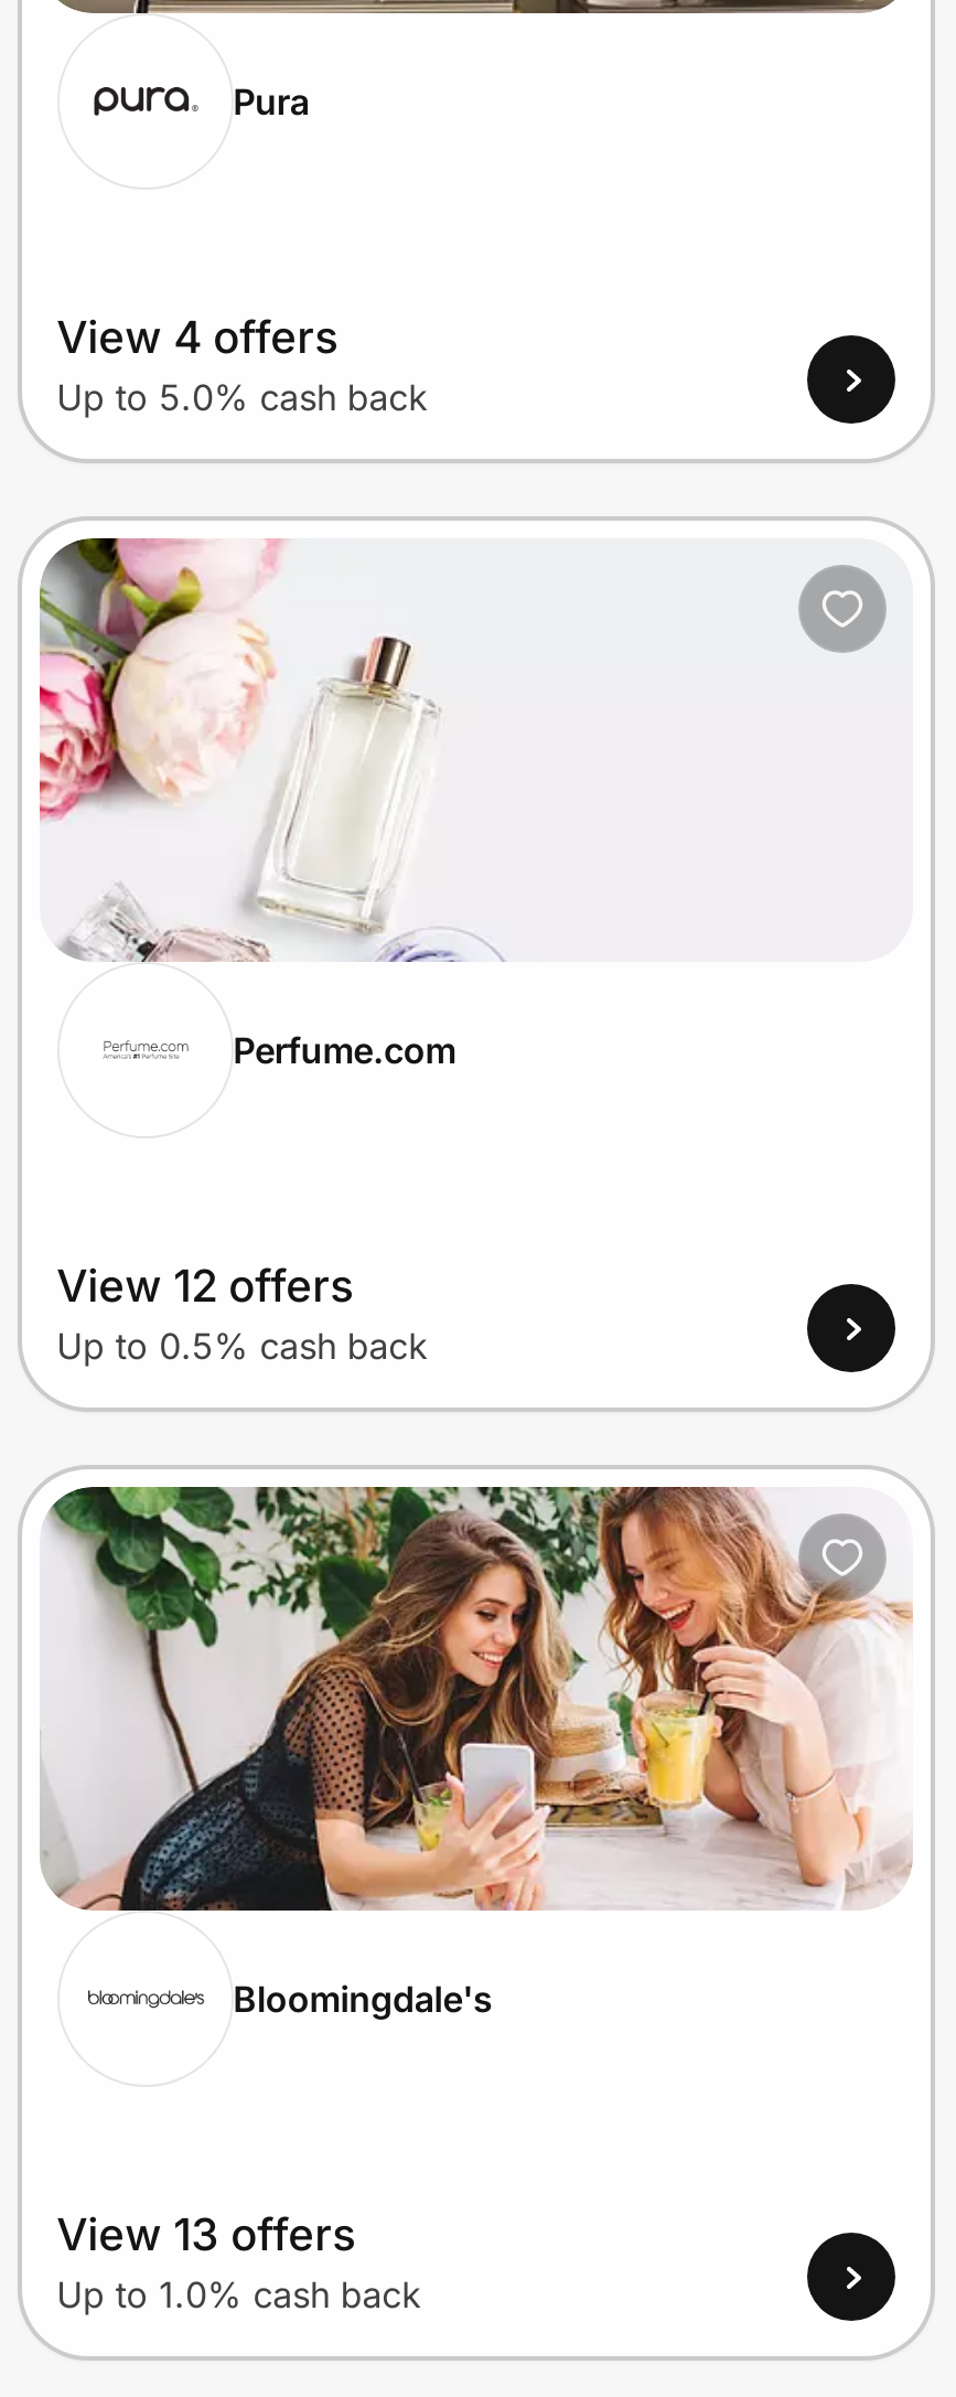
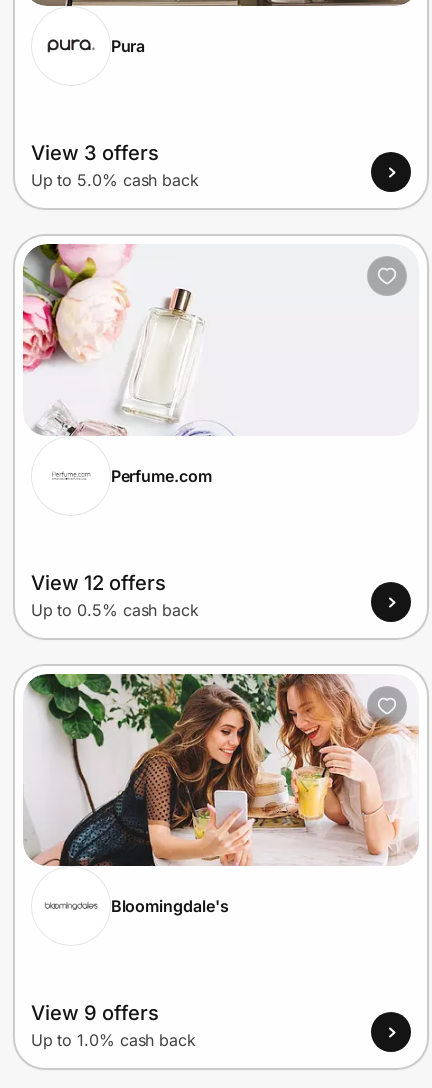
- View 4 offers
+ View 3 offers

- View 13 offers
+ View 9 offers
